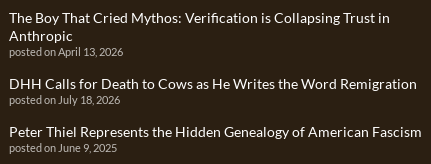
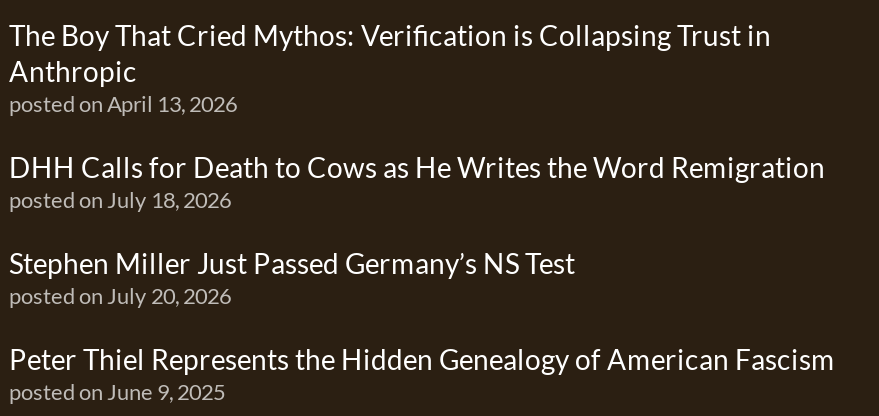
+ Stephen Miller Just Passed Germany’s NS Test
+ posted on July 20, 2026
